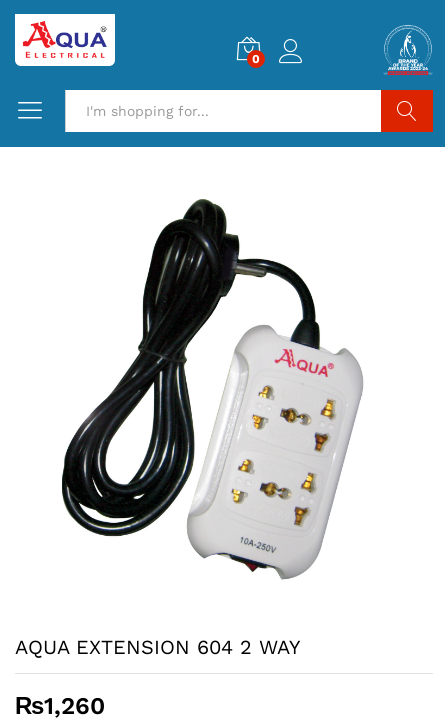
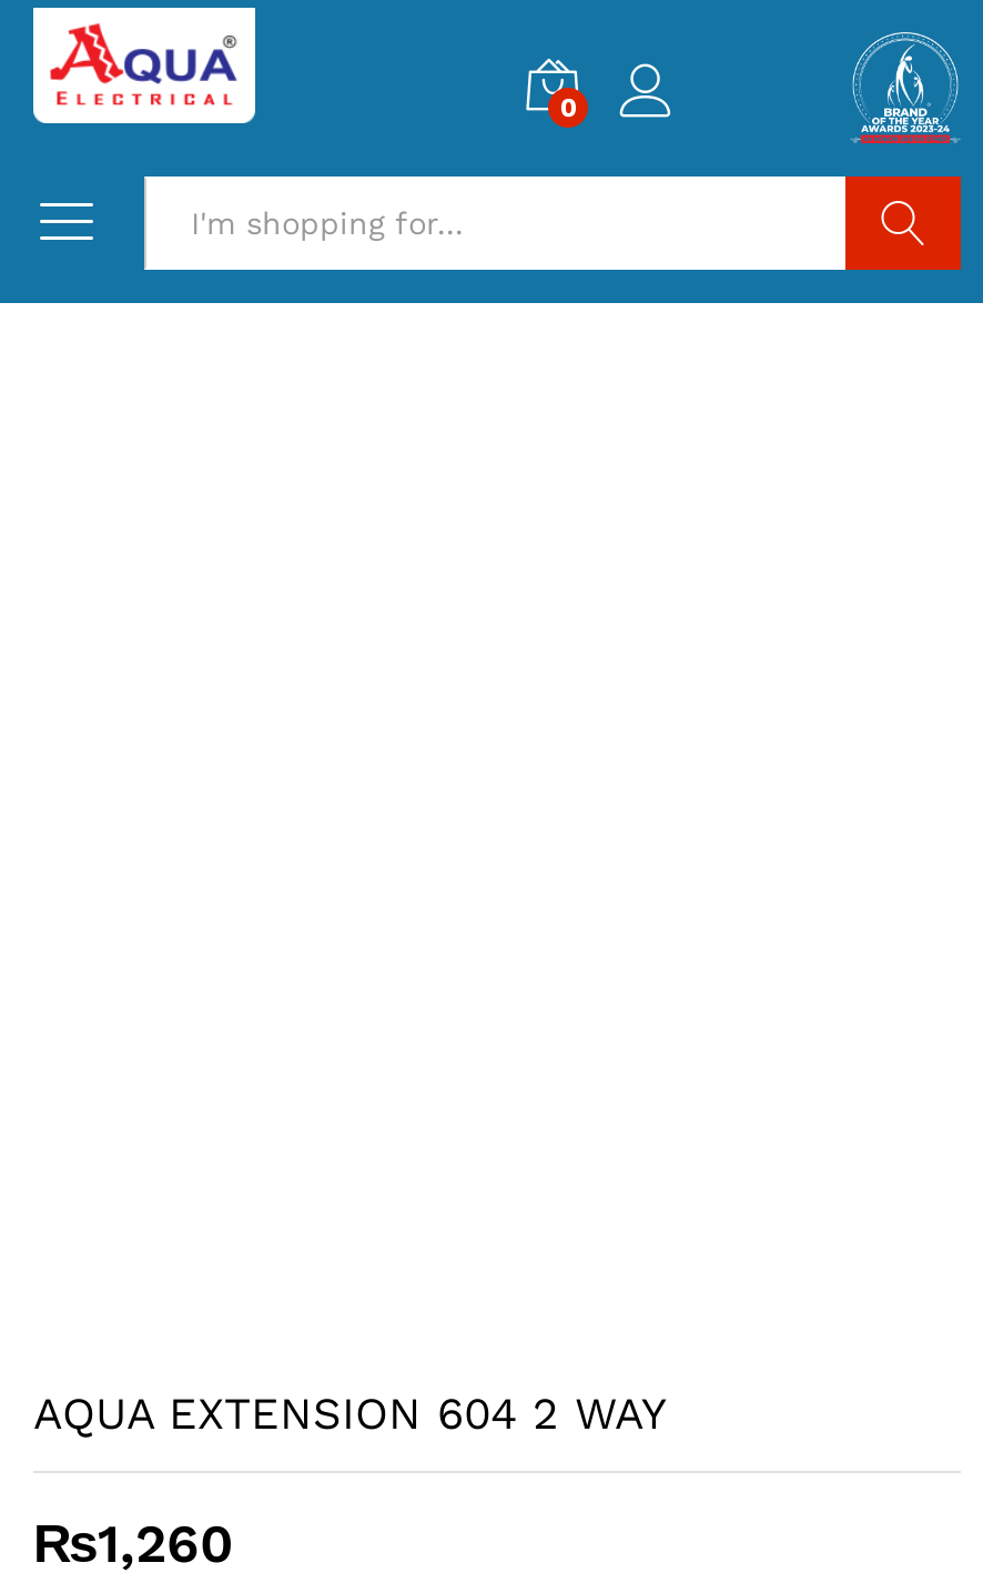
- [image]
